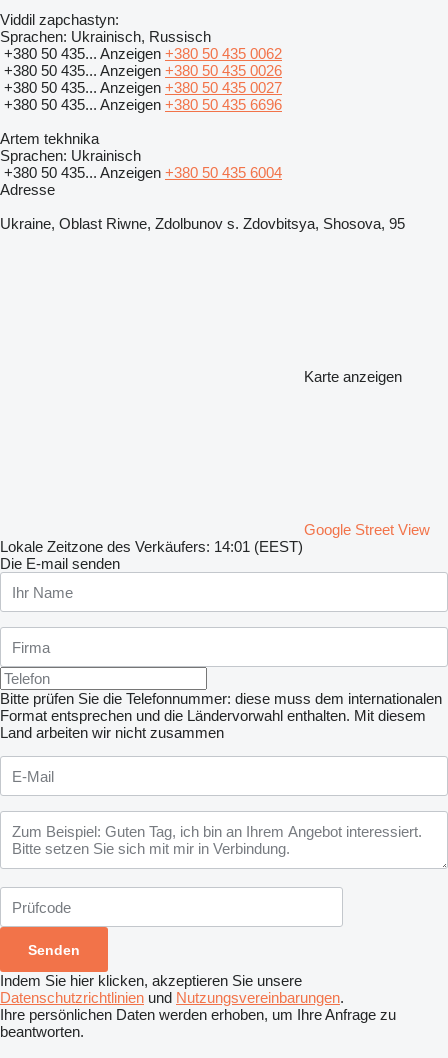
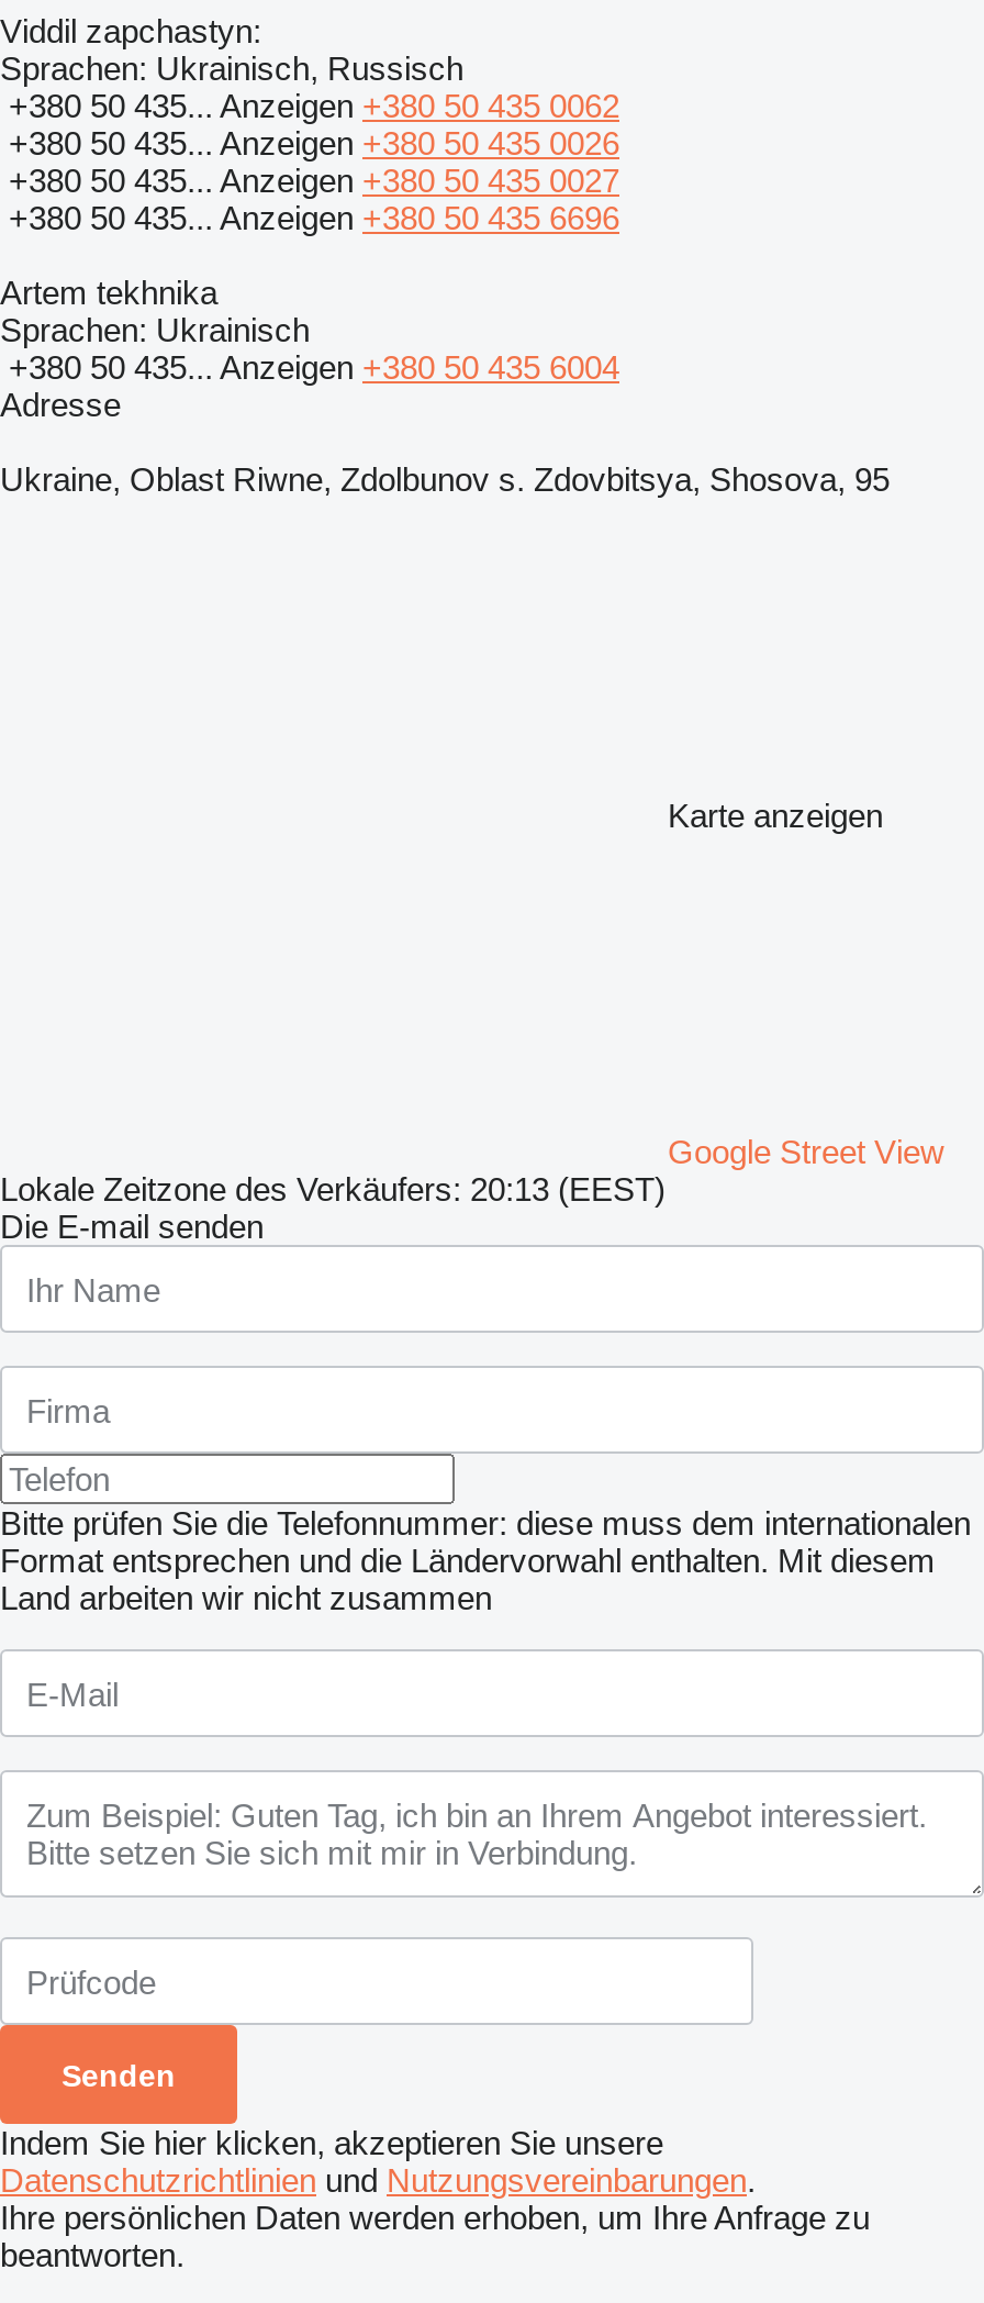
- Lokale Zeitzone des Verkäufers: 14:01 (EEST)
+ Lokale Zeitzone des Verkäufers: 20:13 (EEST)
